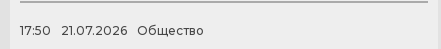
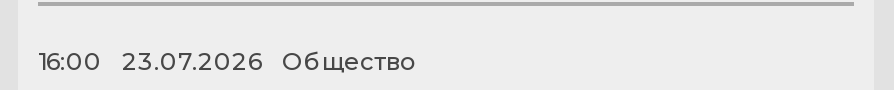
- 17:50
- 21.07.2026
+ 16:00
+ 23.07.2026
